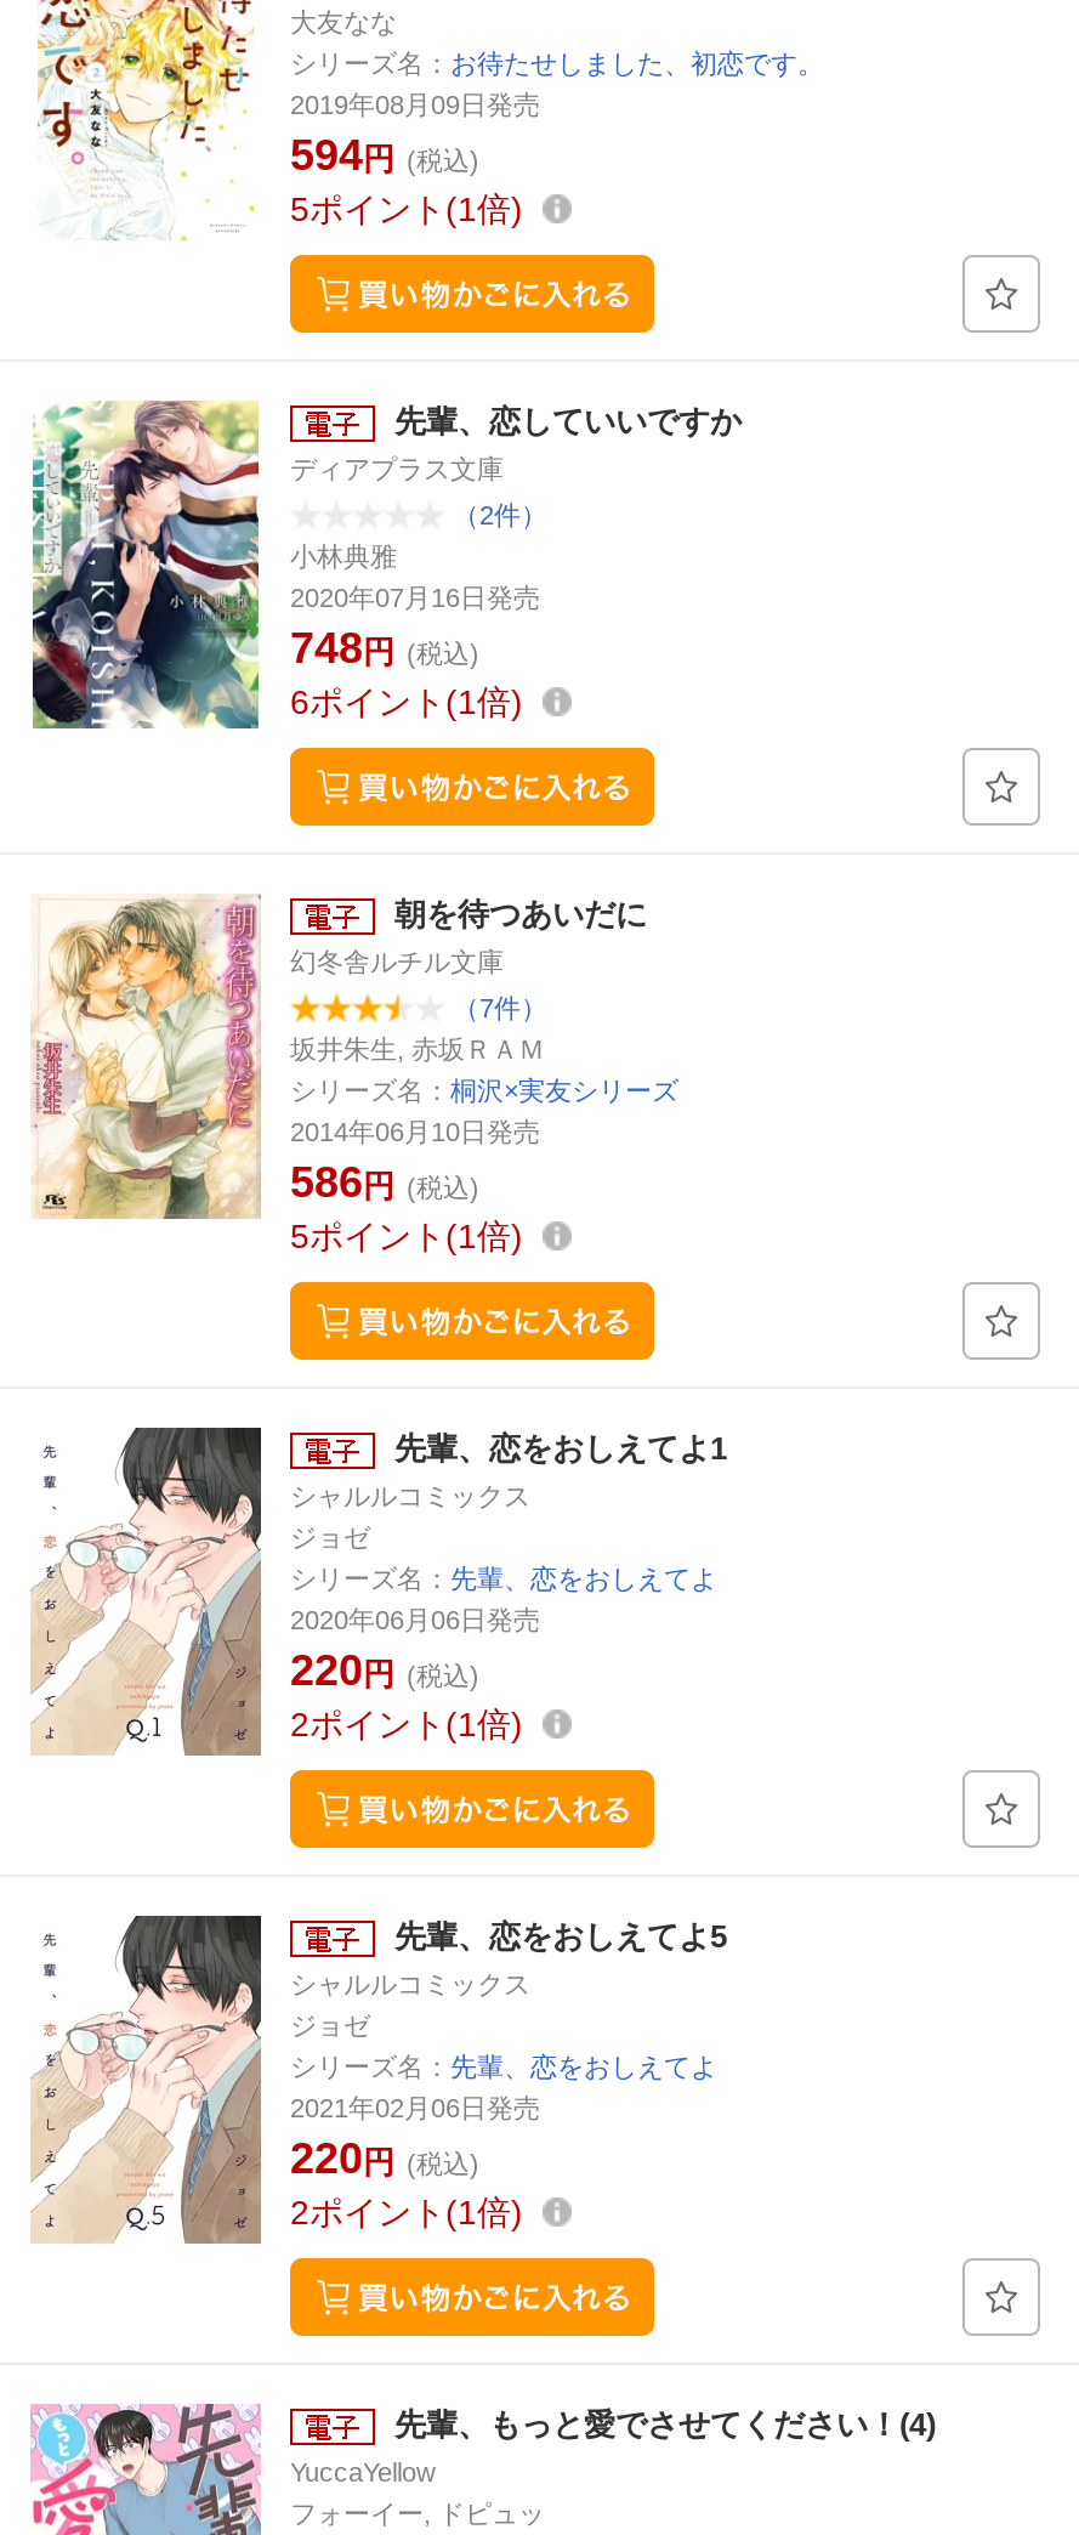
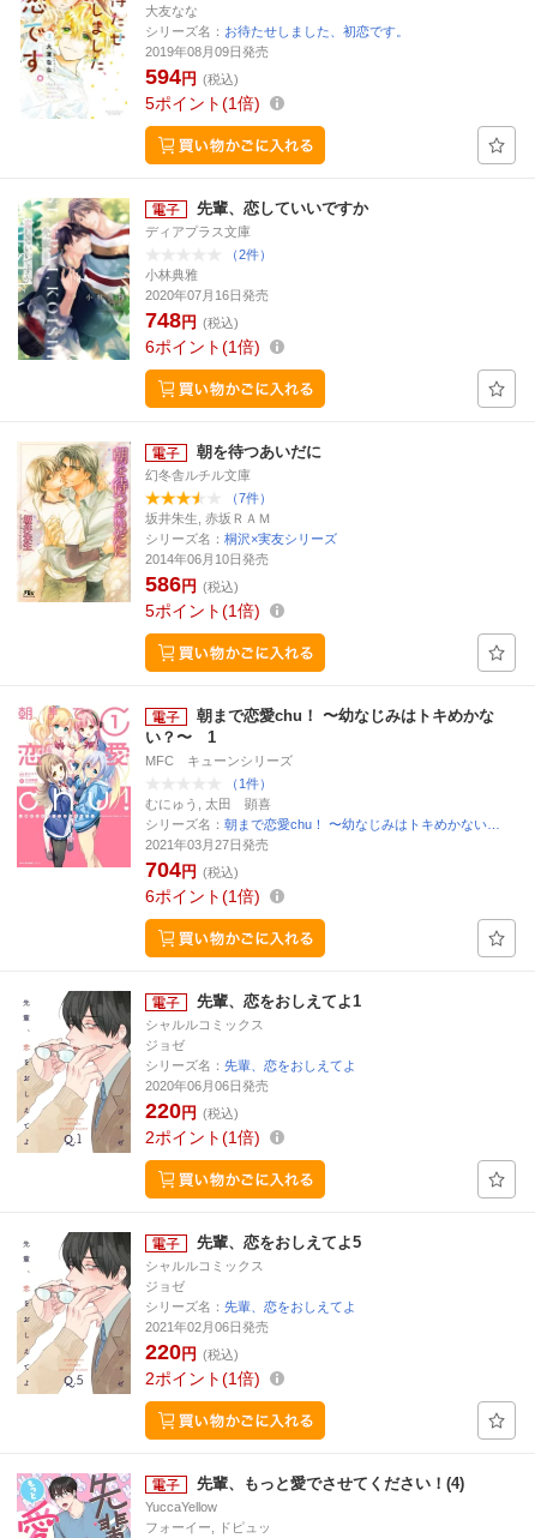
+ [image]
+ 朝まで恋愛chu！ 〜幼なじみはトキめかな
+ い？〜 1
+ MFC キューンシリーズ
+ （1件）
+ むにゅう, 太田 顕喜
+ シリーズ名：朝まで恋愛chu！ 〜幼なじみはトキめかない…
+ 2021年03月27日発売
+ 704円 (税込)
+ 6ポイント 1倍
